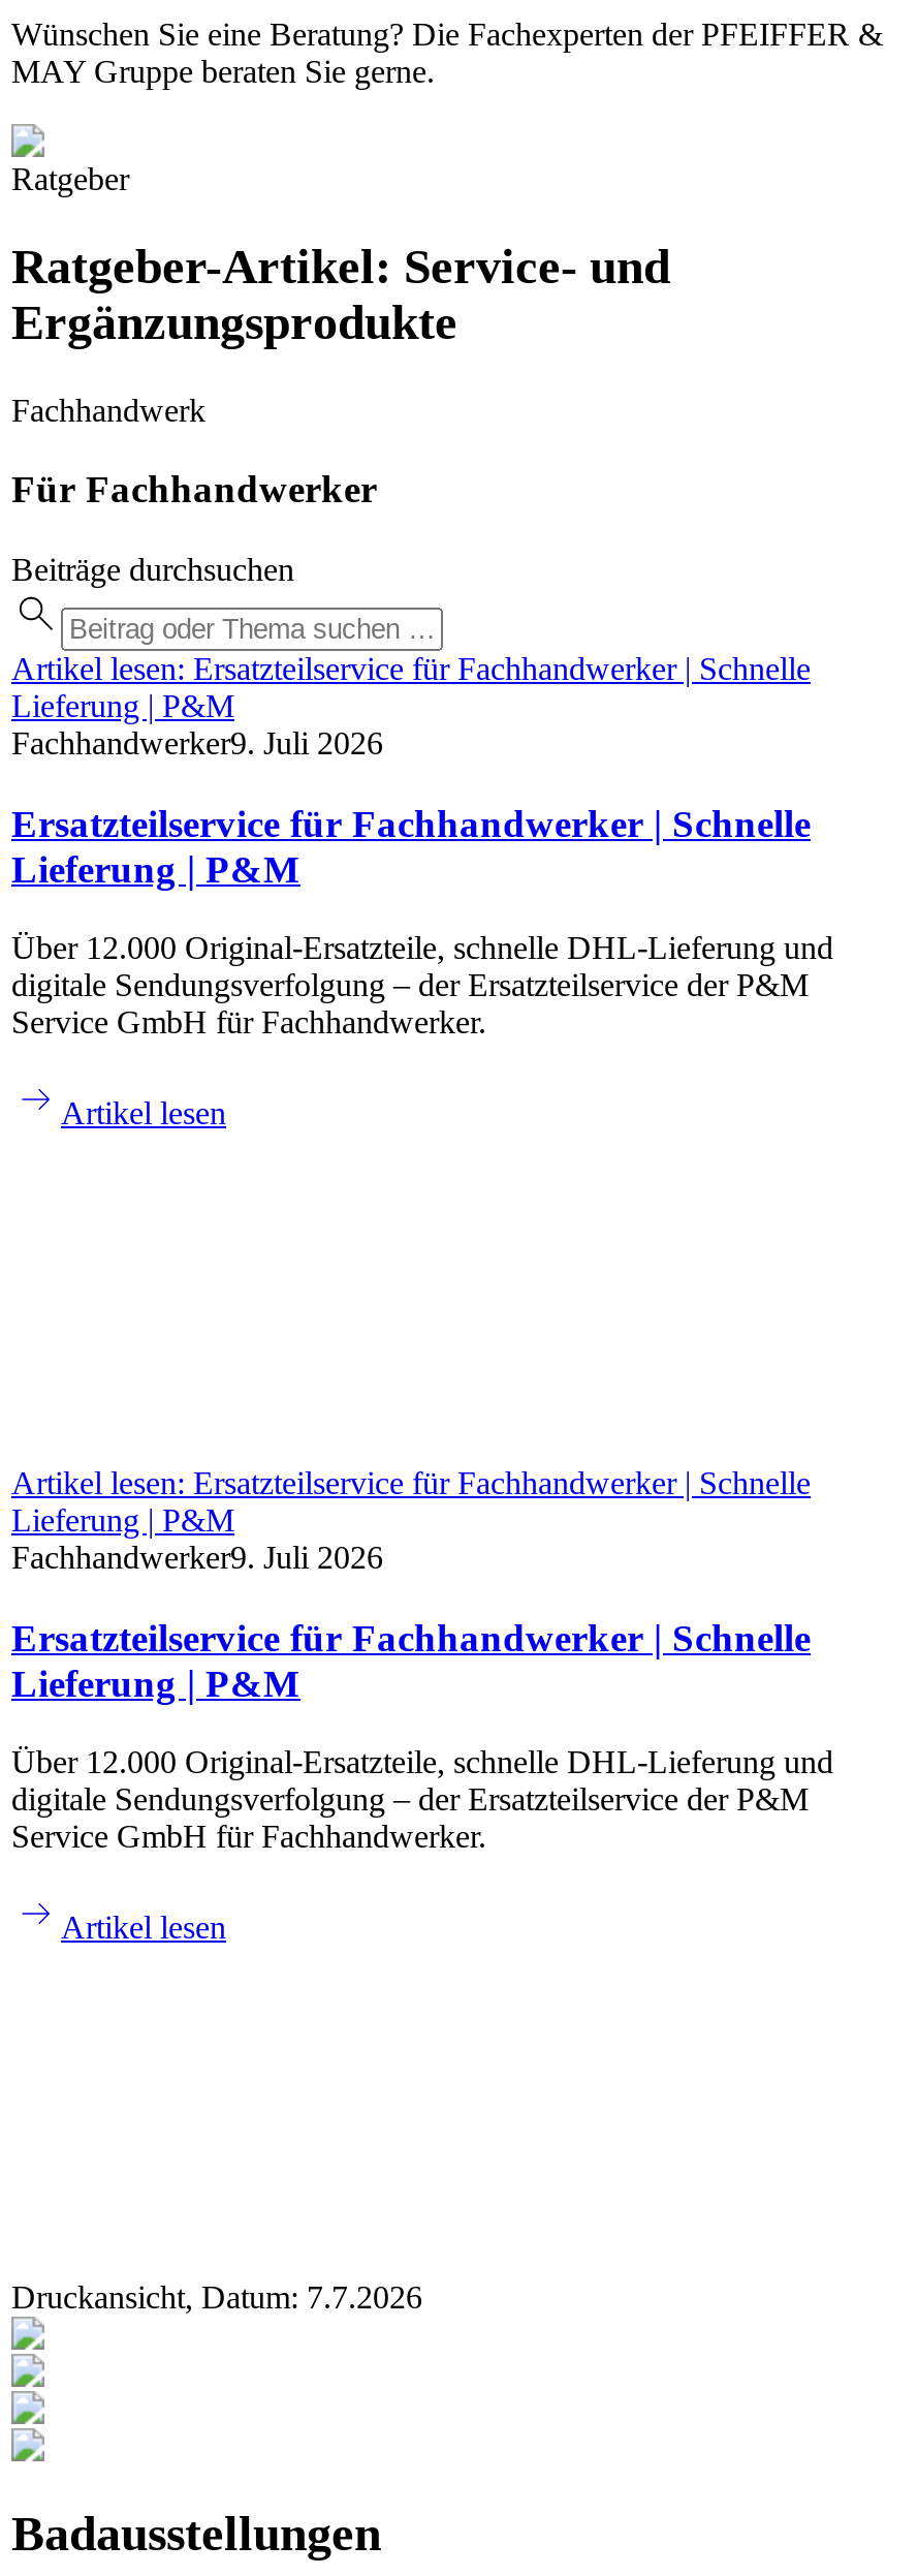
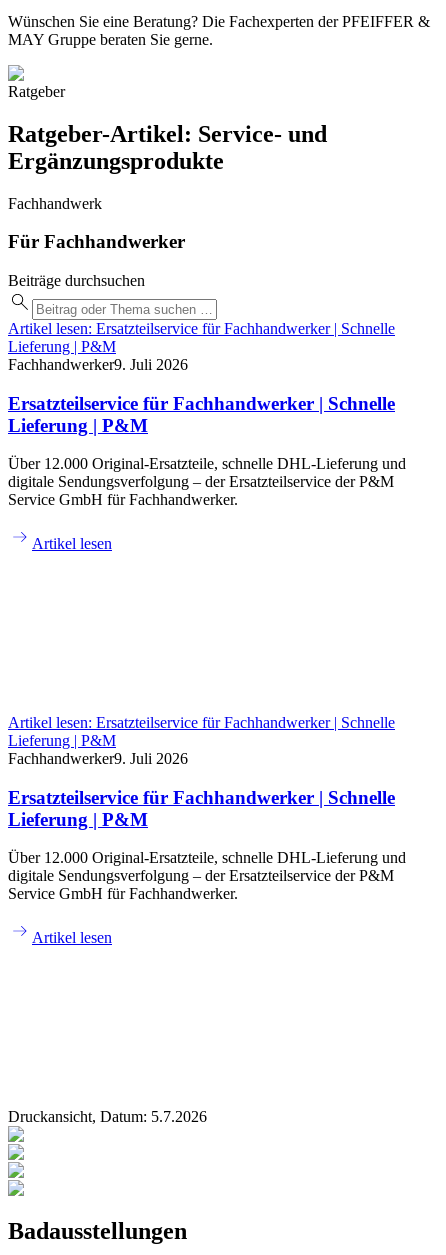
- Druckansicht, Datum: 7.7.2026
+ Druckansicht, Datum: 5.7.2026
